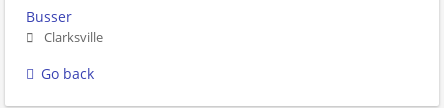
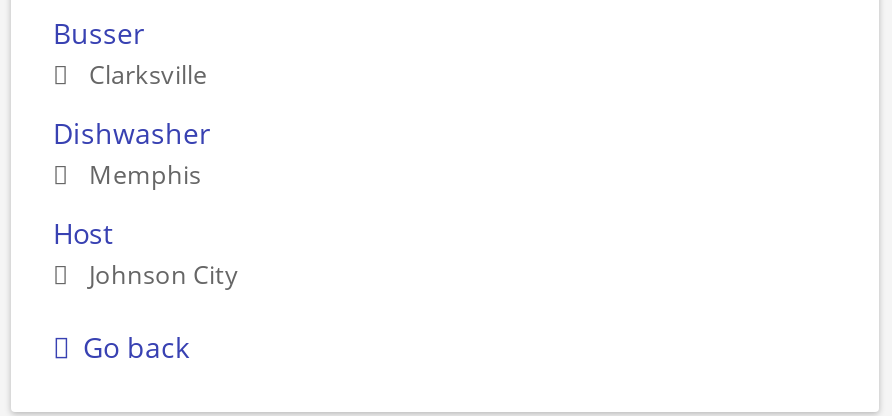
+ Dishwasher
+ Memphis
+ Host
+ Johnson City
